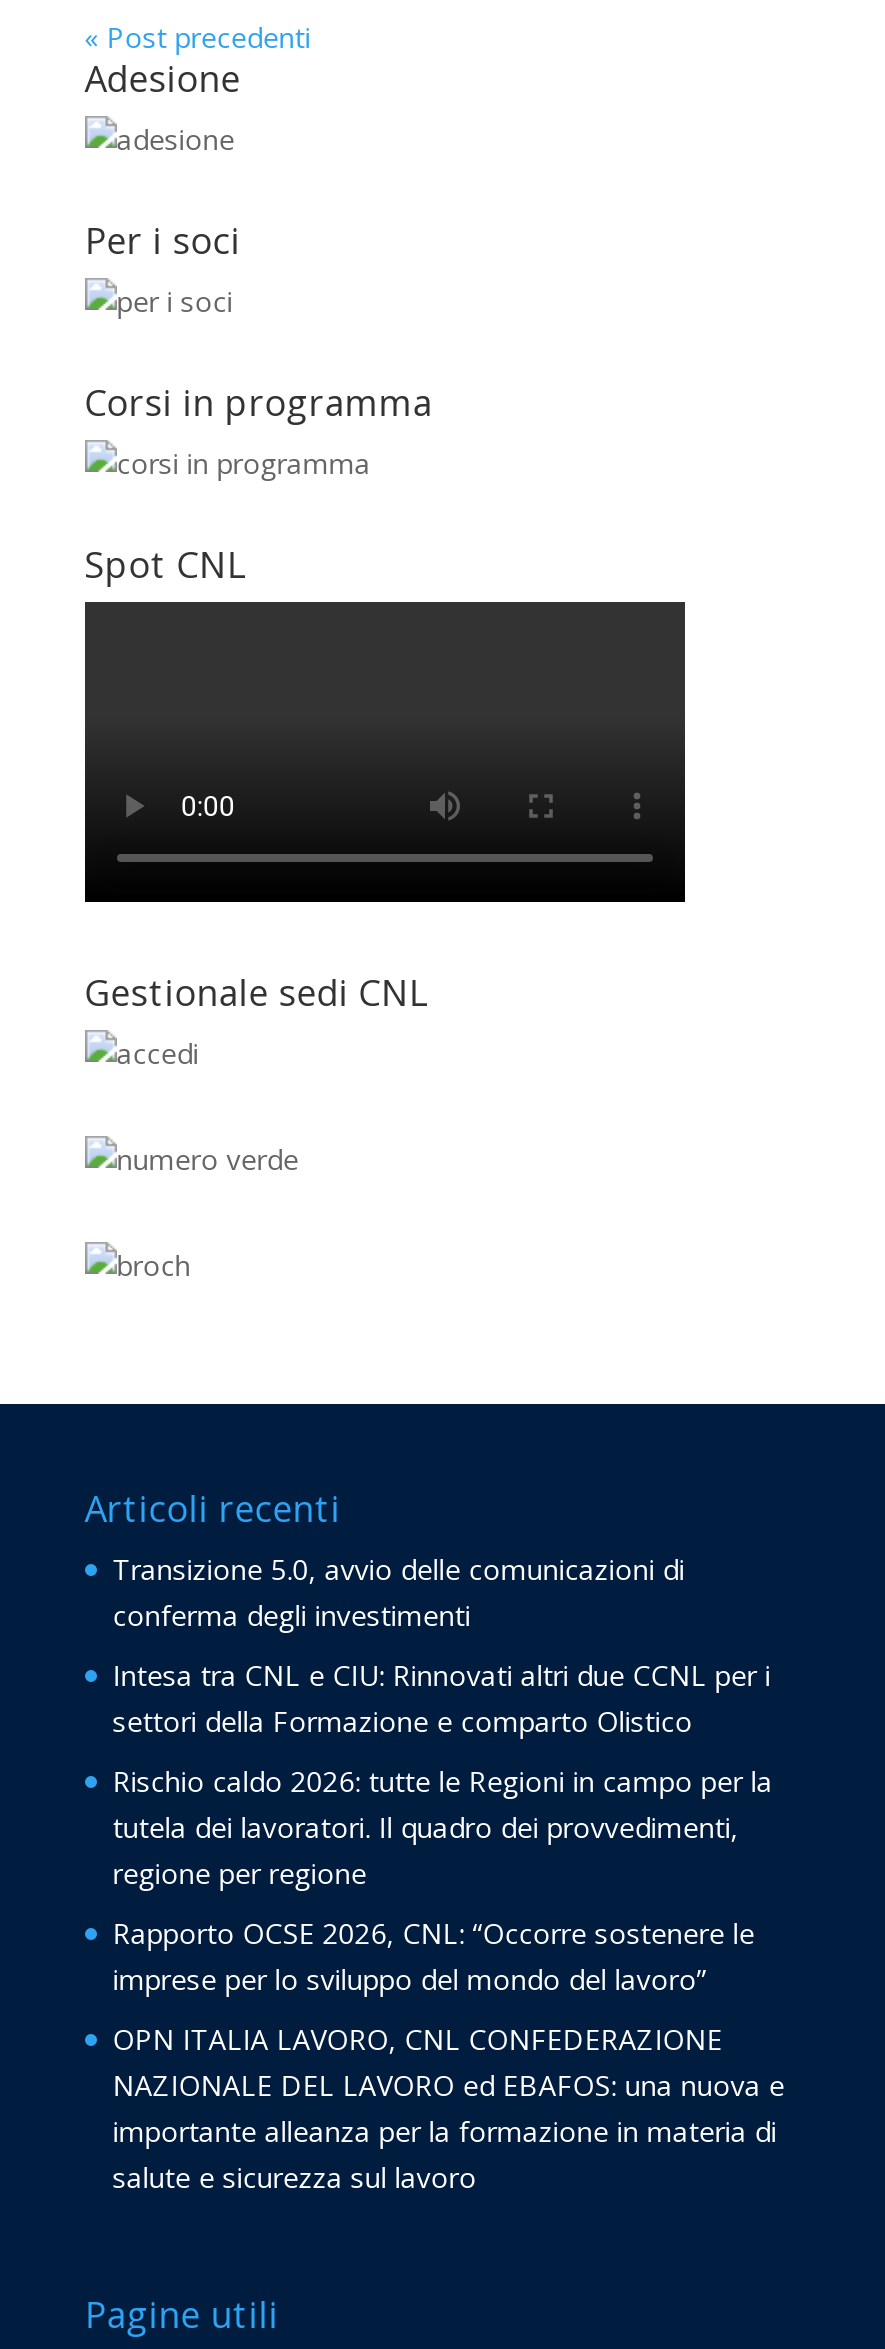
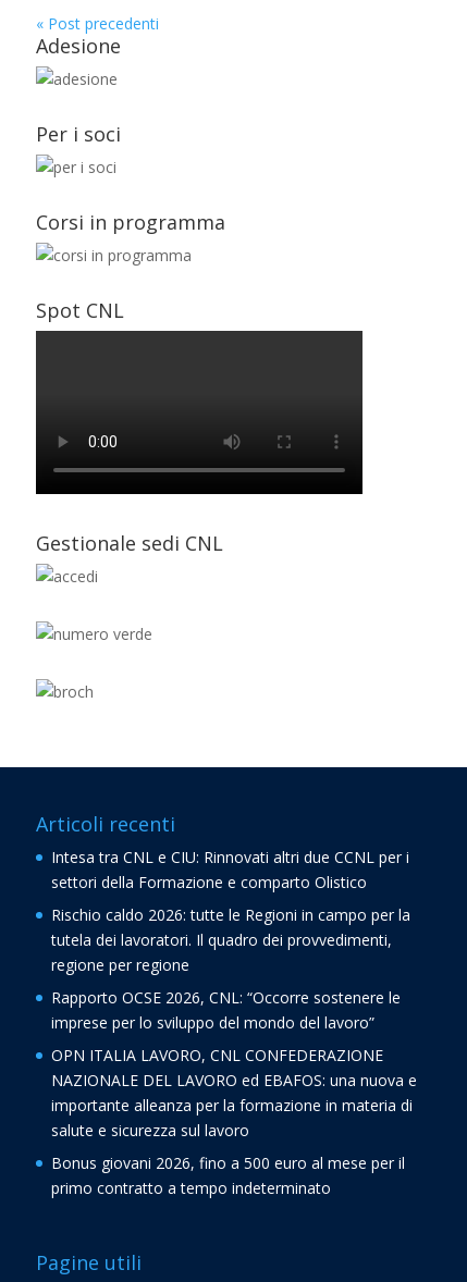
- Transizione 5.0, avvio delle comunicazioni di
- conferma degli investimenti

moved up: Intesa tra CNL e CIU: Rinnovati altri due CCNL per i | settori della Formazione e comparto Olistico | Rischio caldo 2026: tutte le Regioni in campo per la | ... | importante alleanza per la formazione in materia di | salute e sicurezza sul lavoro

+ Bonus giovani 2026, fino a 500 euro al mese per il
+ primo contratto a tempo indeterminato
